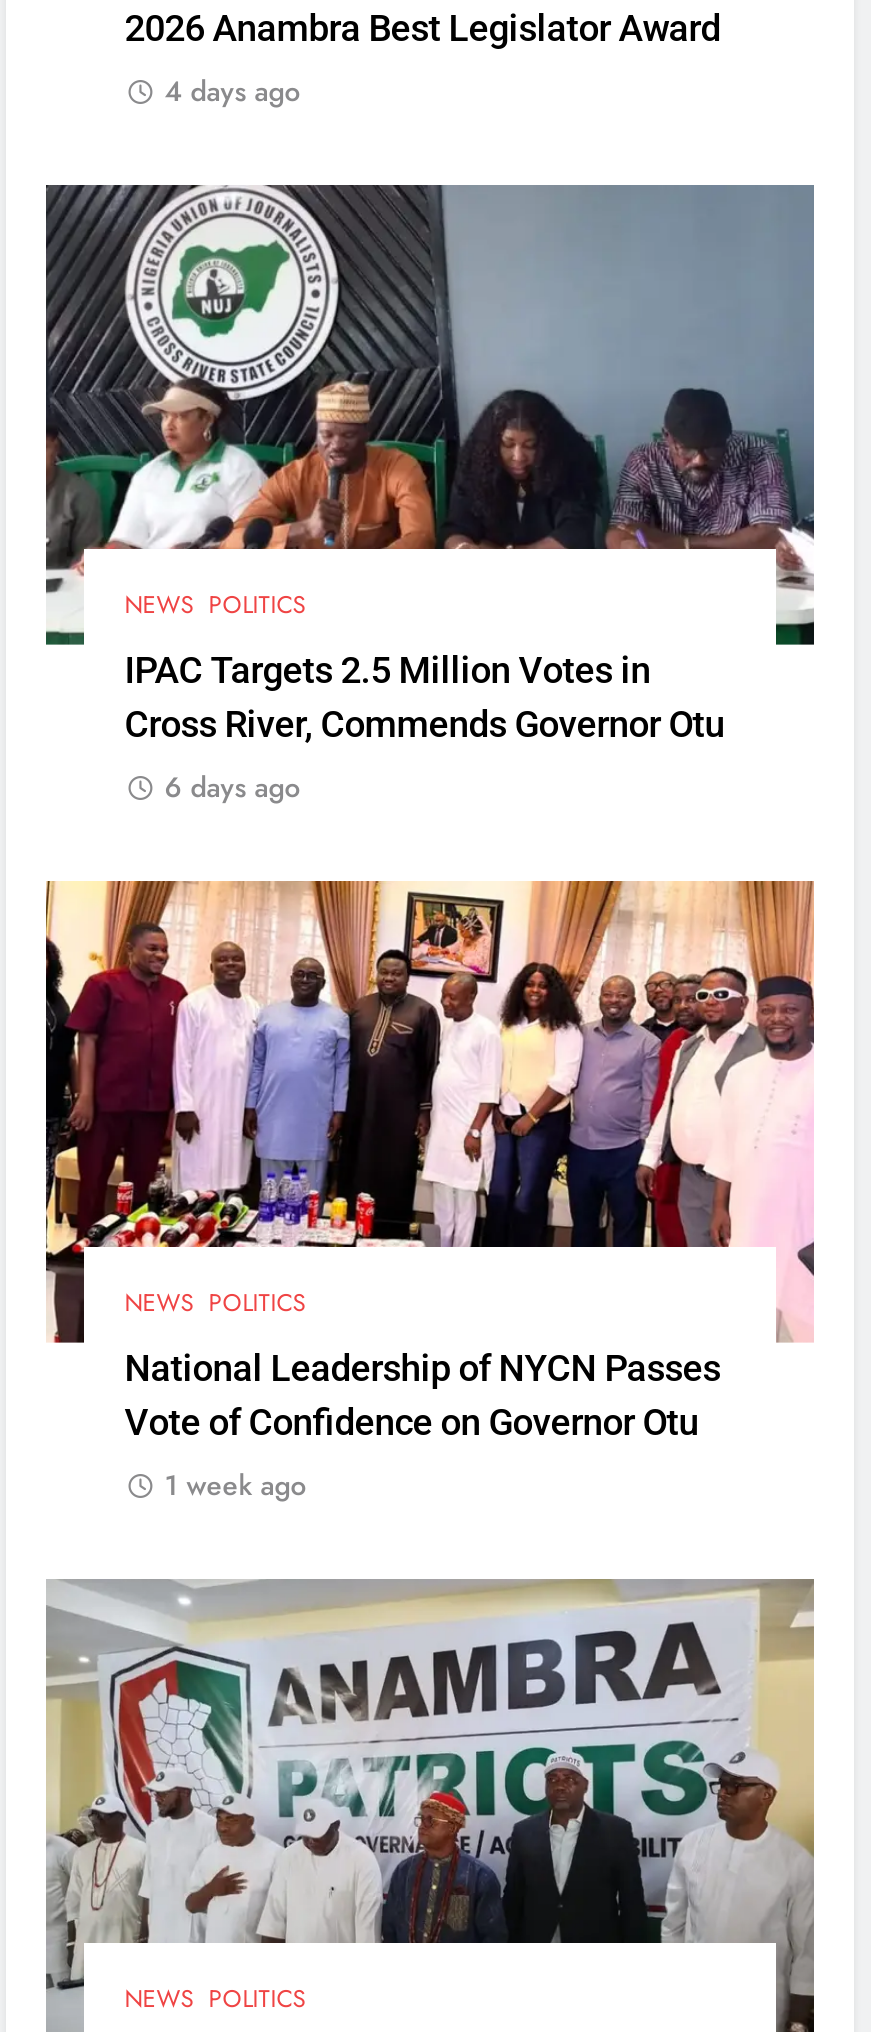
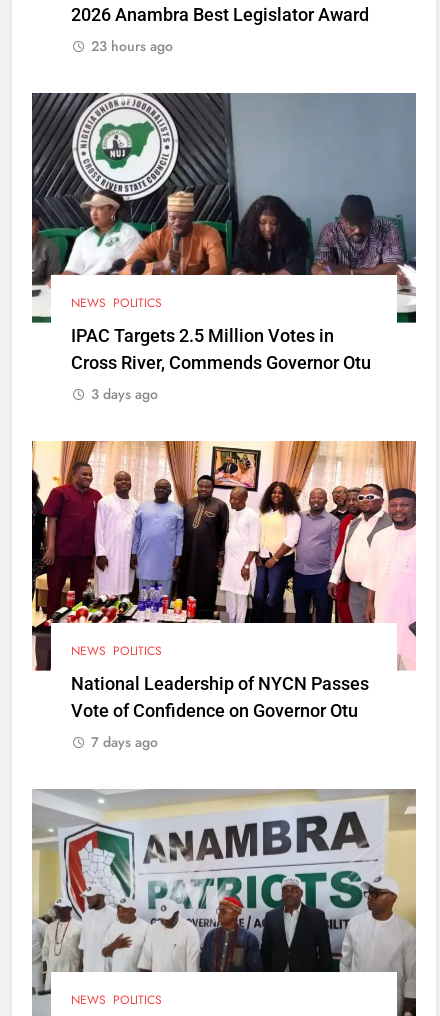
- 4 days ago
+ 23 hours ago

- 6 days ago
+ 3 days ago

- 1 week ago
+ 7 days ago
